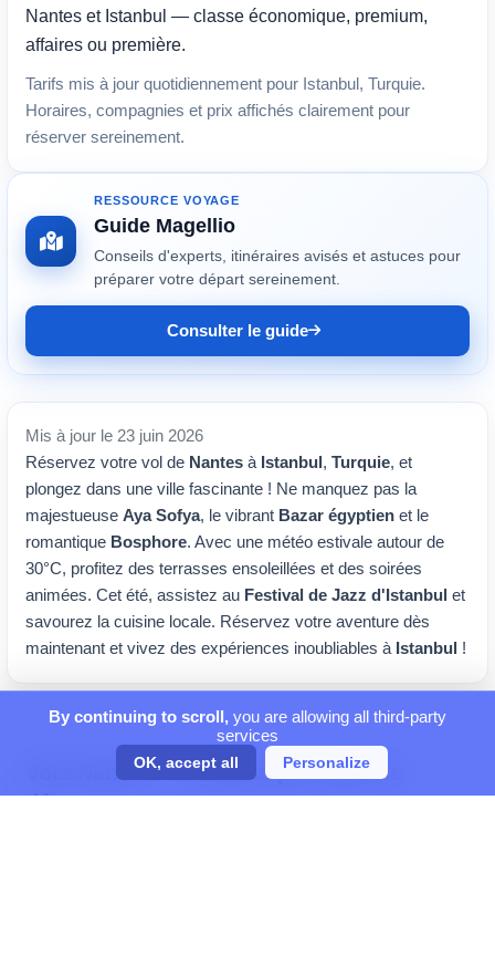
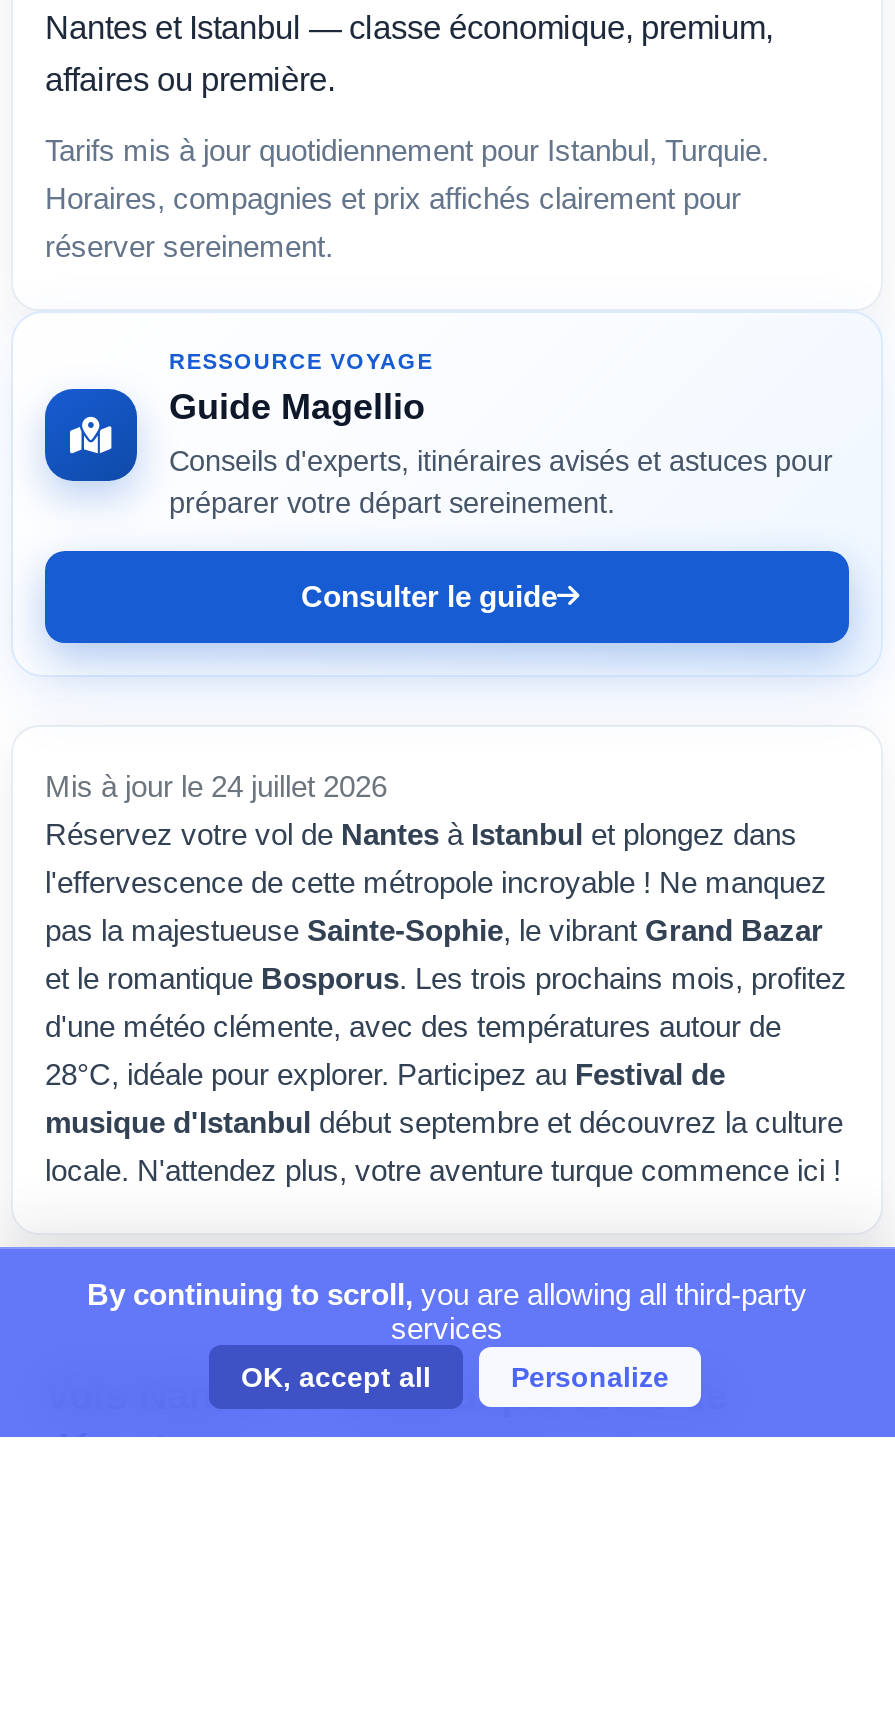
- Mis à jour le 23 juin 2026
- Réservez votre vol de Nantes à Istanbul, Turquie, et
- plongez dans une ville fascinante ! Ne manquez pas la
- majestueuse Aya Sofya, le vibrant Bazar égyptien et le
- romantique Bosphore. Avec une météo estivale autour de
- 30°C, profitez des terrasses ensoleillées et des soirées
- animées. Cet été, assistez au Festival de Jazz d'Istanbul et
- savourez la cuisine locale. Réservez votre aventure dès
- maintenant et vivez des expériences inoubliables à Istanbul!
+ Mis à jour le 24 juillet 2026
+ Réservez votre vol de Nantes à Istanbul et plongez dans
+ l'effervescence de cette métropole incroyable ! Ne manquez
+ pas la majestueuse Sainte-Sophie, le vibrant Grand Bazar
+ et le romantique Bosporus. Les trois prochains mois, profitez
+ d'une météo clémente, avec des températures autour de
+ 28°C, idéale pour explorer. Participez au Festival de
+ musique d'Istanbul début septembre et découvrez la culture
+ locale. N'attendez plus, votre aventure turque commence ici !
